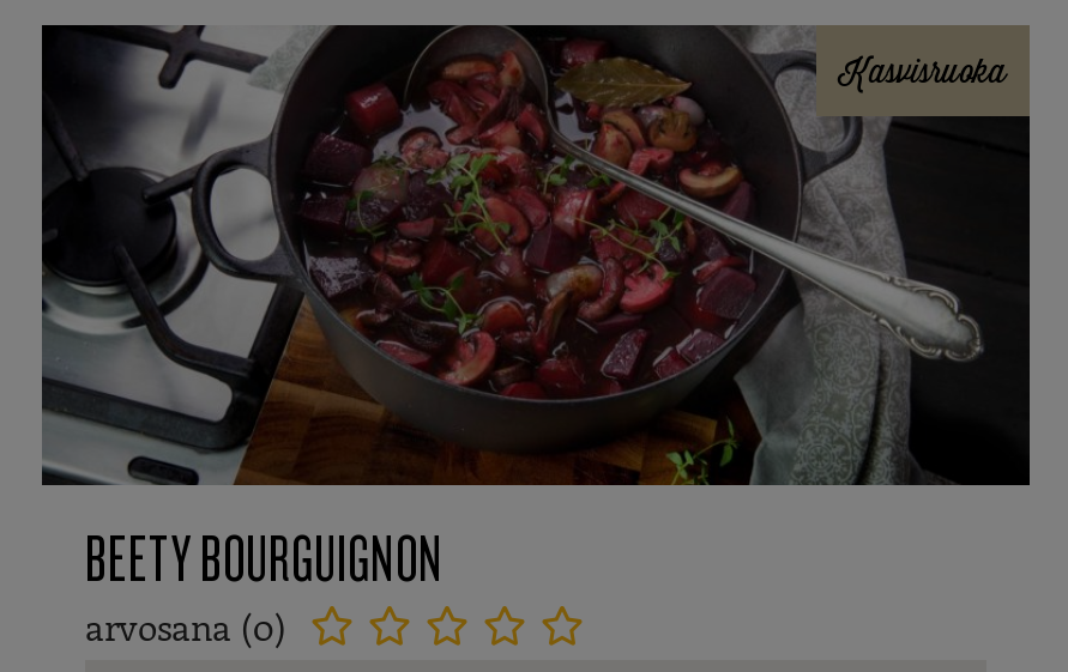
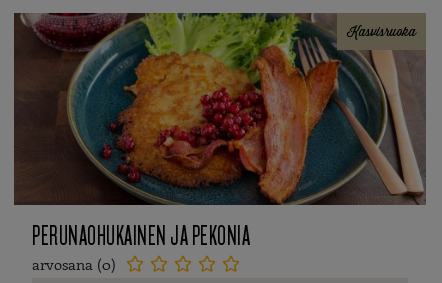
- [image]
- BEETY BOURGUIGNON
+ [image]
+ PERUNAOHUKAINEN JA PEKONIA
